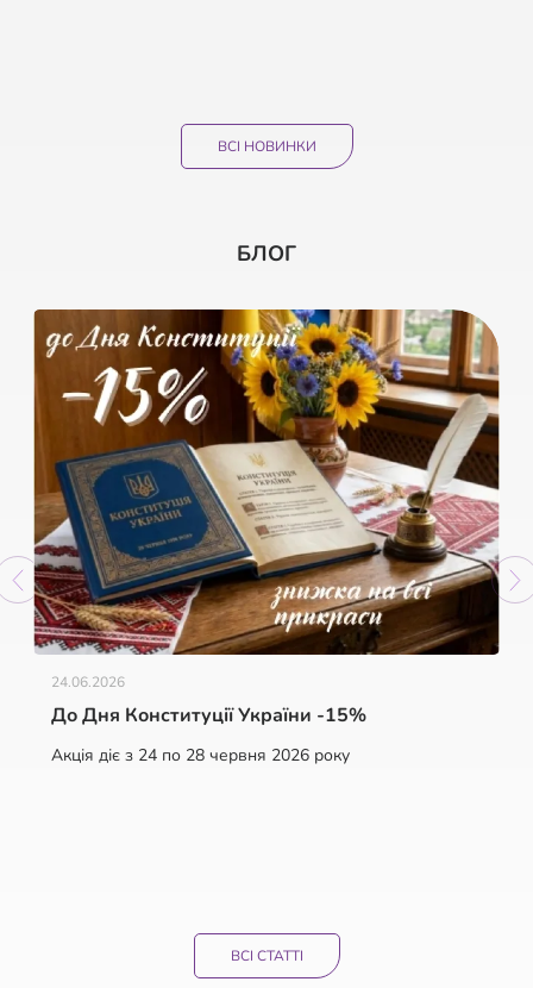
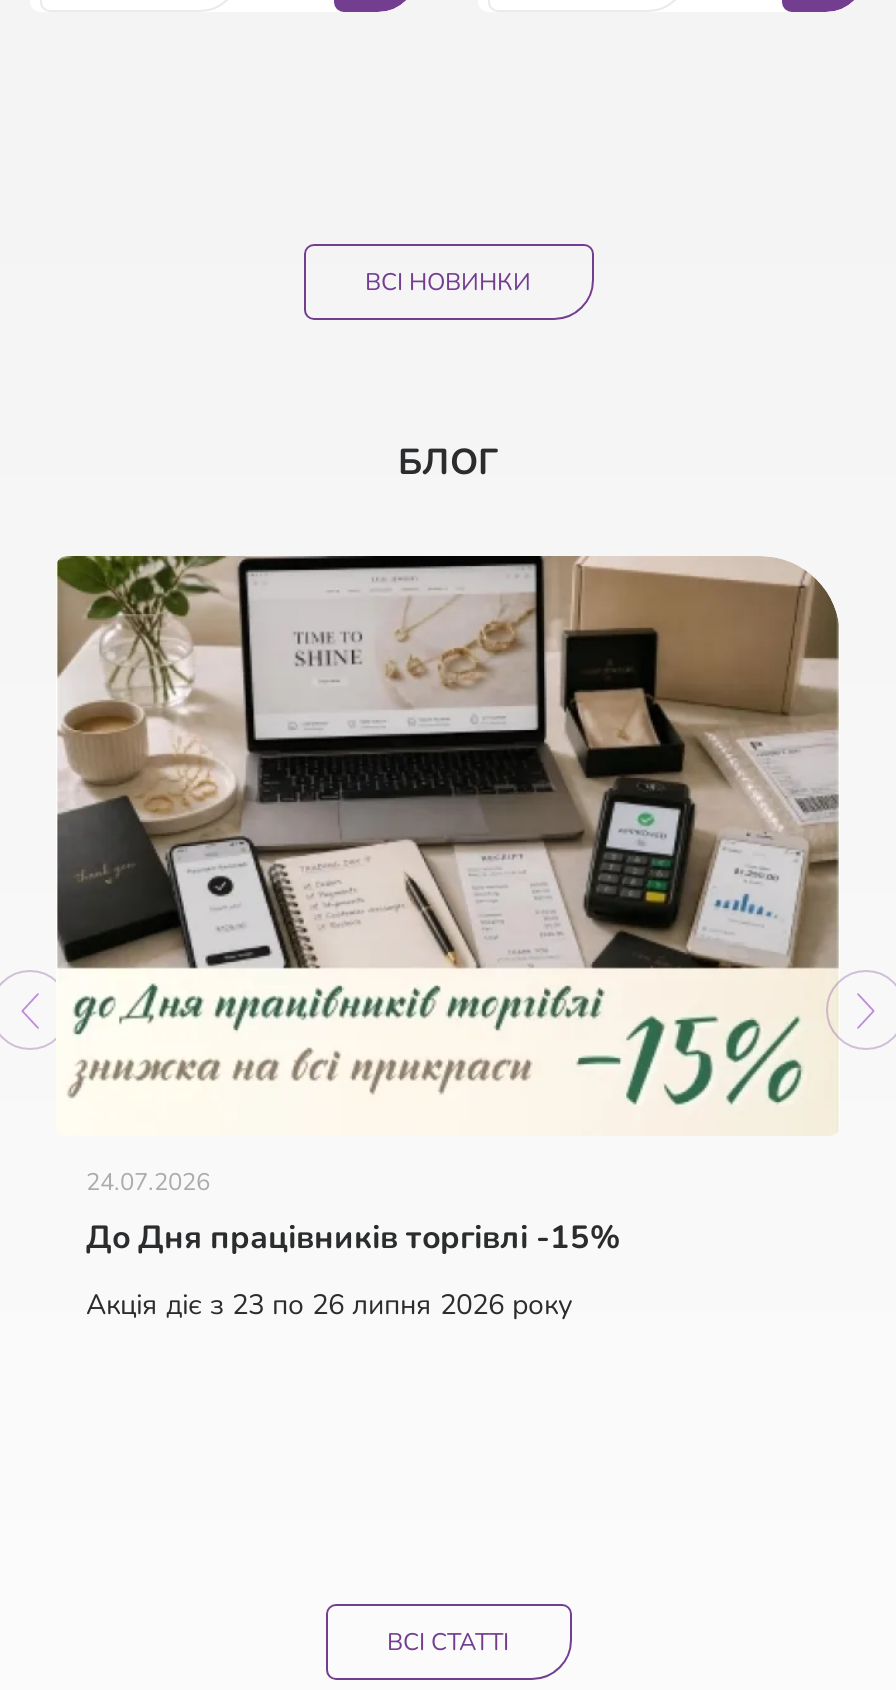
- [image]
- 24.06.2026
+ [image]
+ 24.07.2026

- До Дня Конституції України -15%
+ До Дня працівників торгівлі -15%

- Акція діє з 24 по 28 червня 2026 року
+ Акція діє з 23 по 26 липня 2026 року
